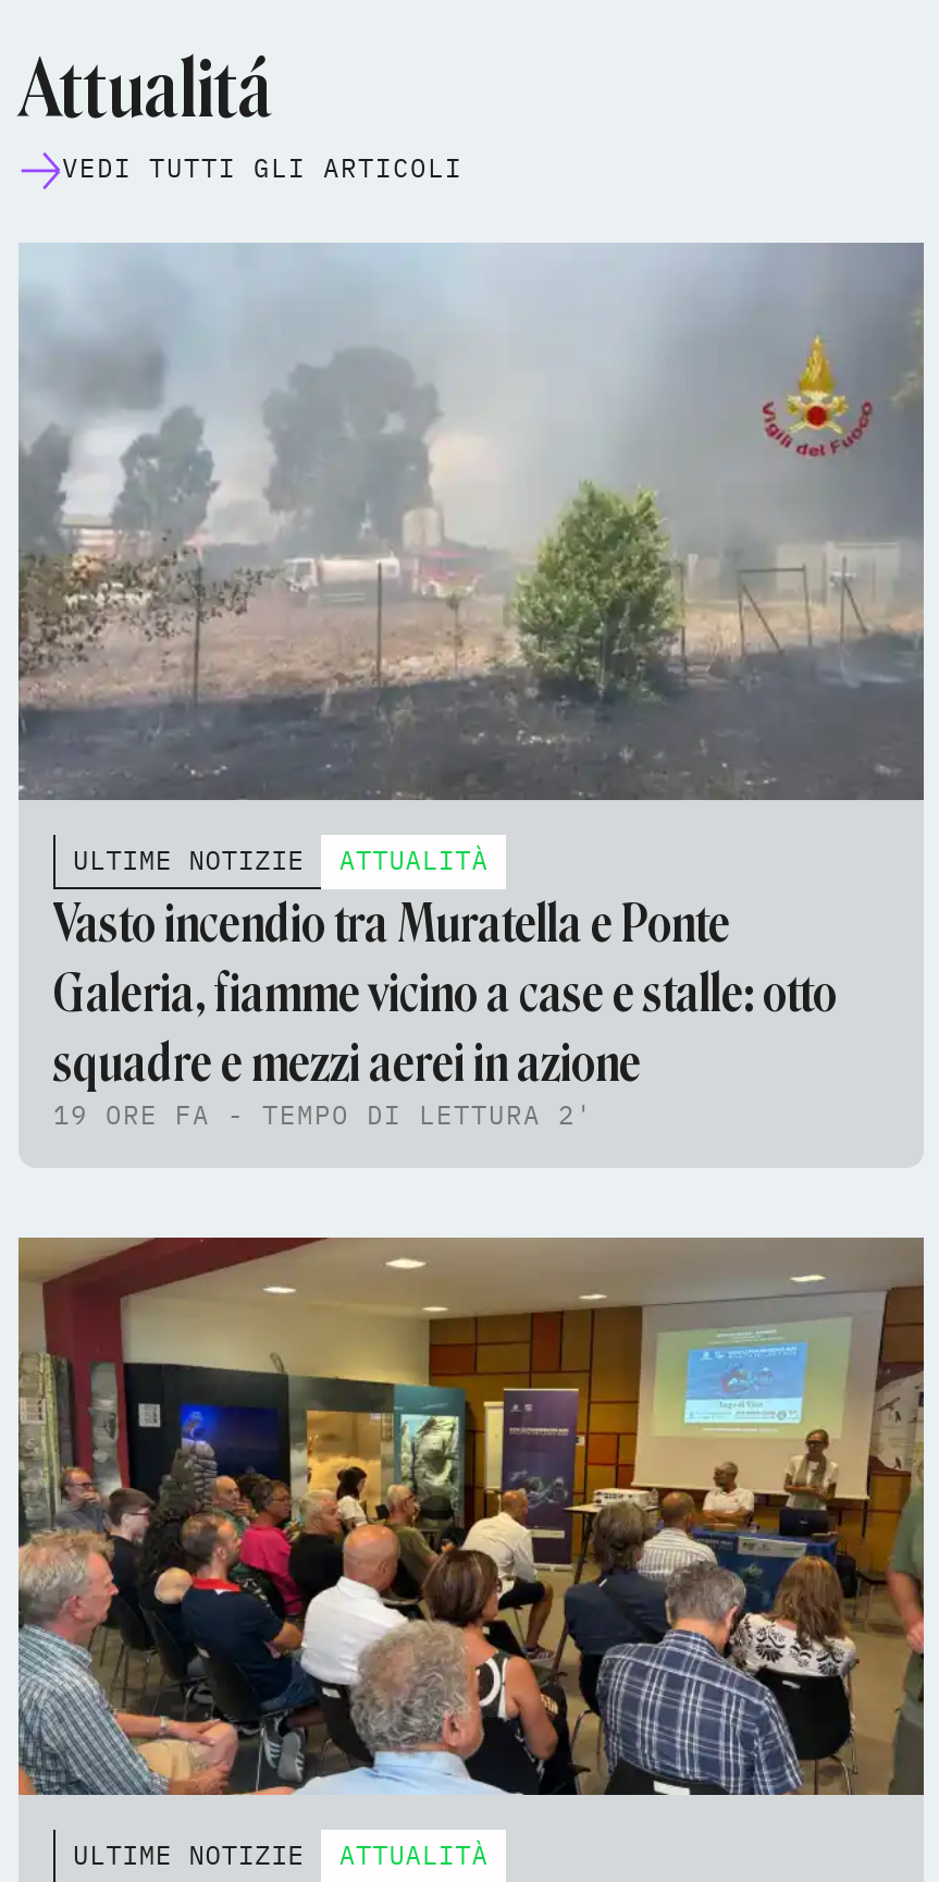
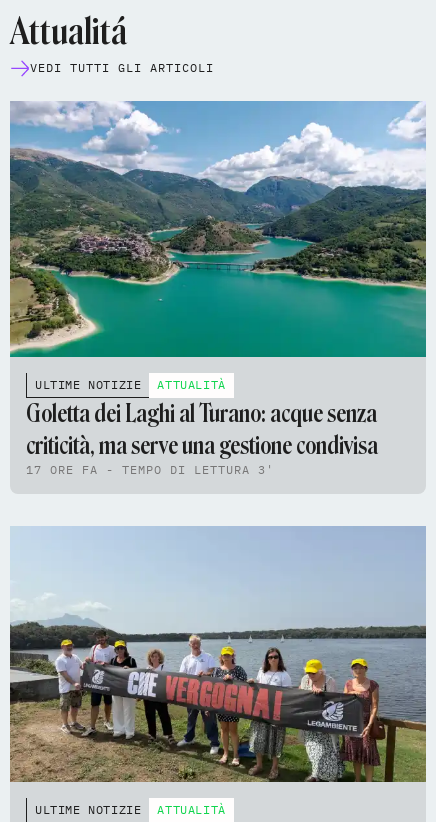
- [image]
+ [image]

- Vasto incendio tra Muratella e Ponte
- Galeria, fiamme vicino a case e stalle: otto
- squadre e mezzi aerei in azione
- 19 ORE FA - TEMPO DI LETTURA 2'
+ Goletta dei Laghi al Turano: acque senza
+ criticità, ma serve una gestione condivisa
+ 17 ORE FA - TEMPO DI LETTURA 3'

- [image]
+ [image]
